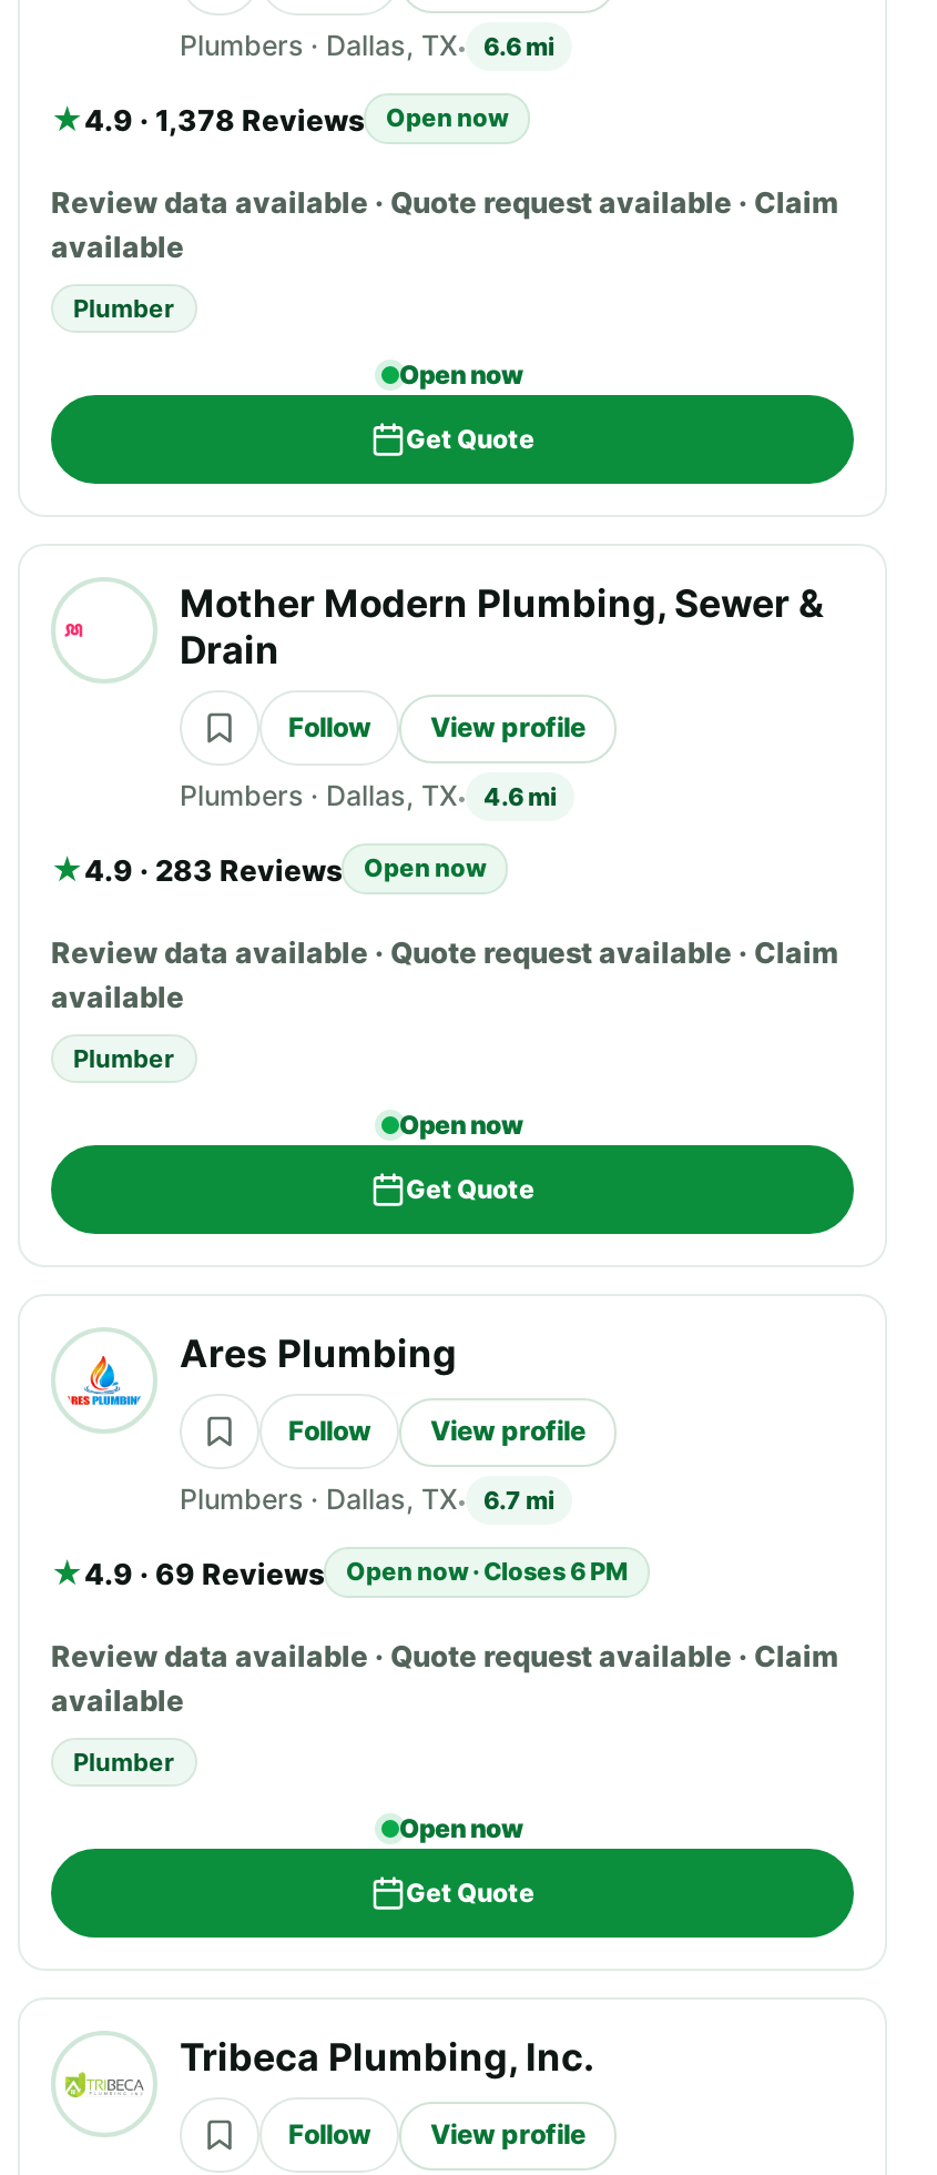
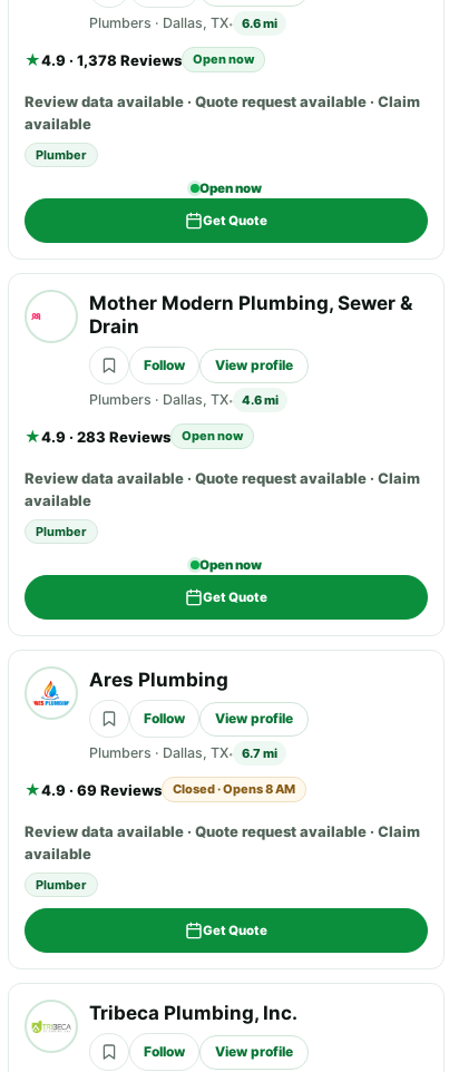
- Open now · Closes 6 PM
+ Closed · Opens 8 AM

- Open now
